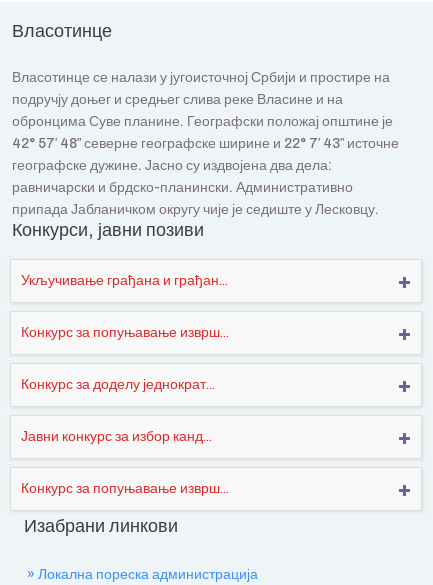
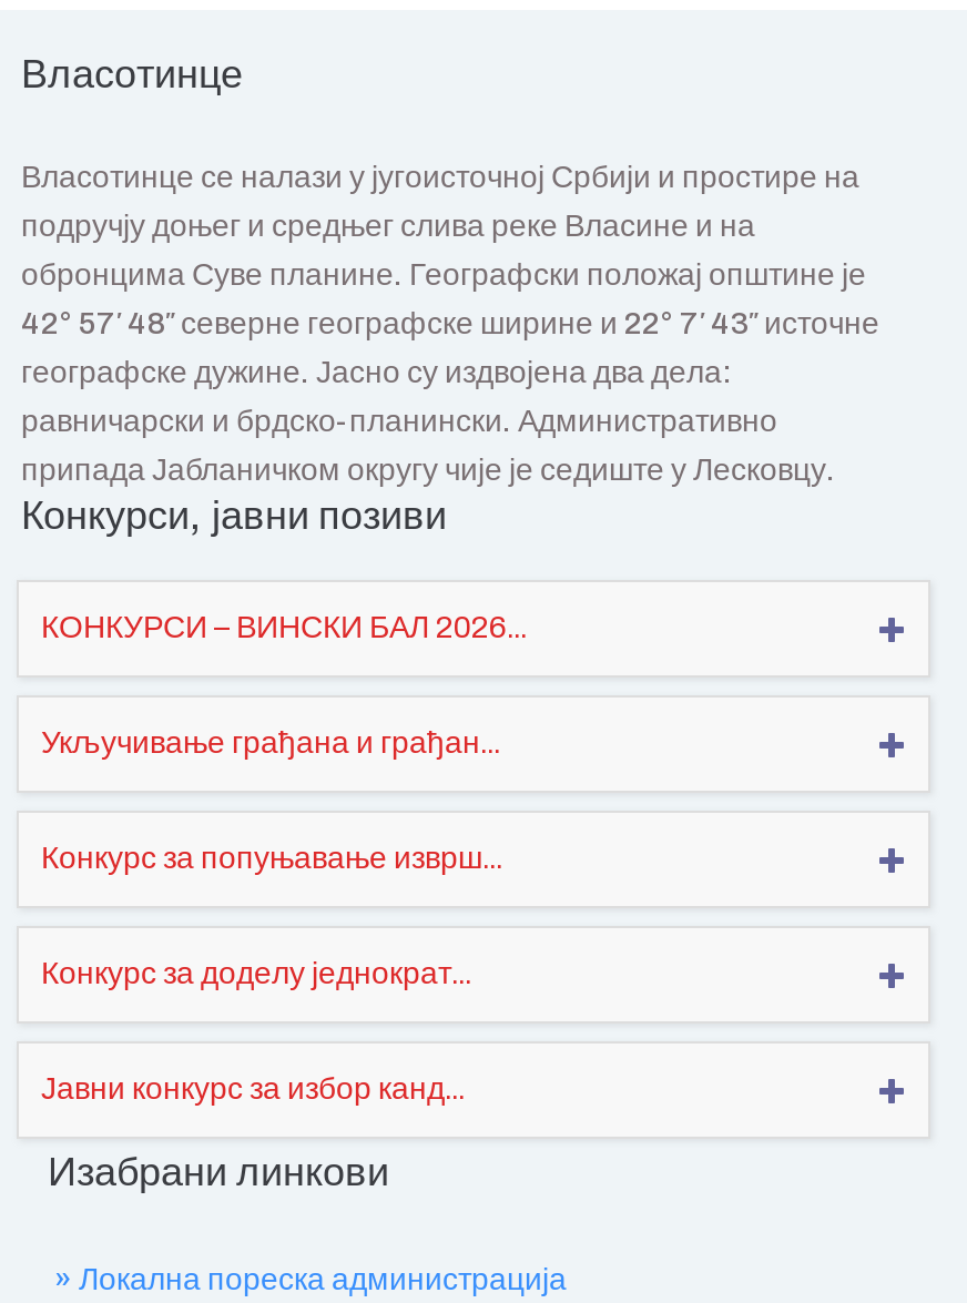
+ КОНКУРСИ – ВИНСКИ БАЛ 2026...

moved down: Укључивање грађана и грађан... | Конкурс за попуњавање изврш... | Конкурс за доделу једнократ... | Јавни конкурс за избор канд...

- Конкурс за попуњавање изврш...
